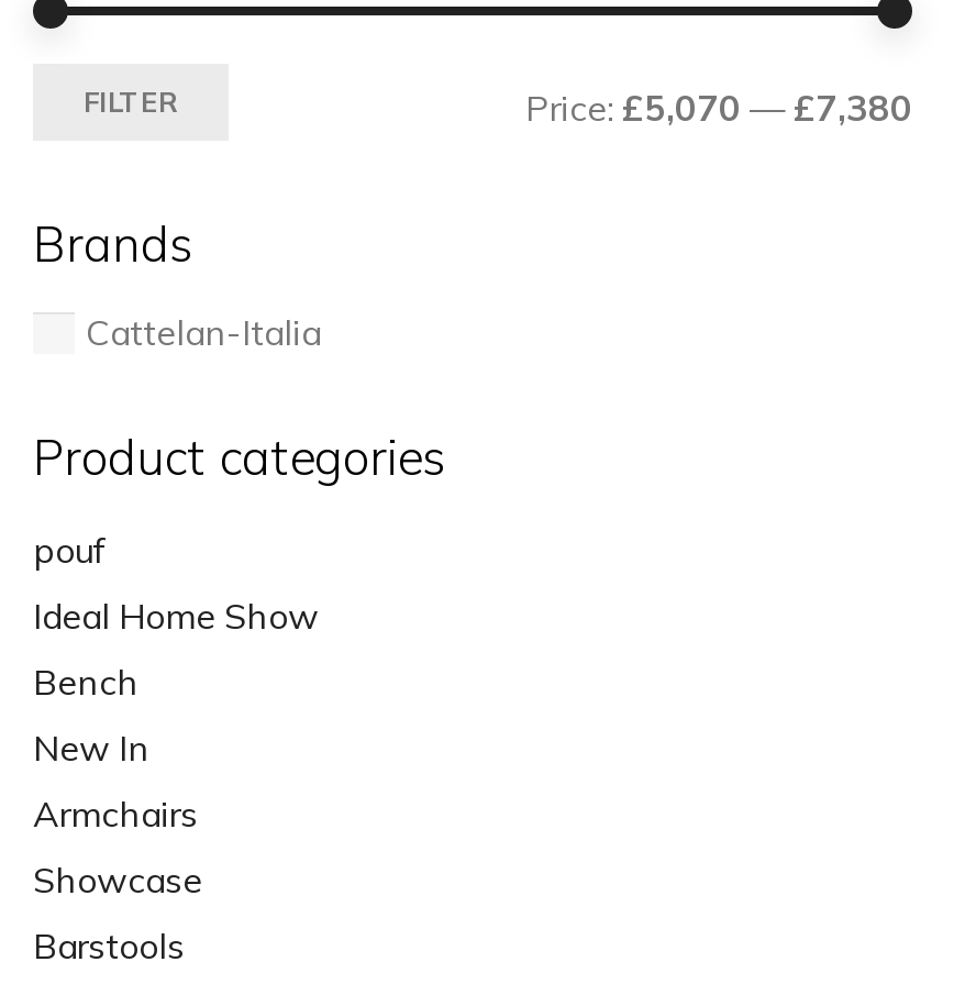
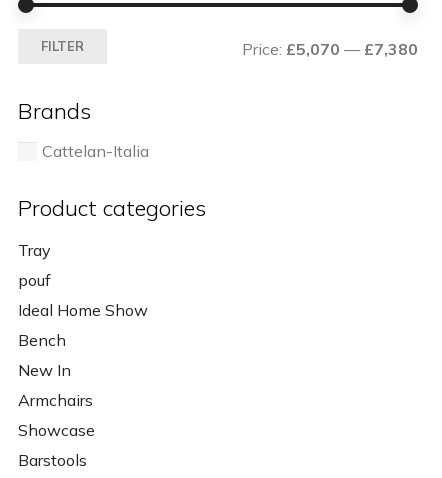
+ Tray
